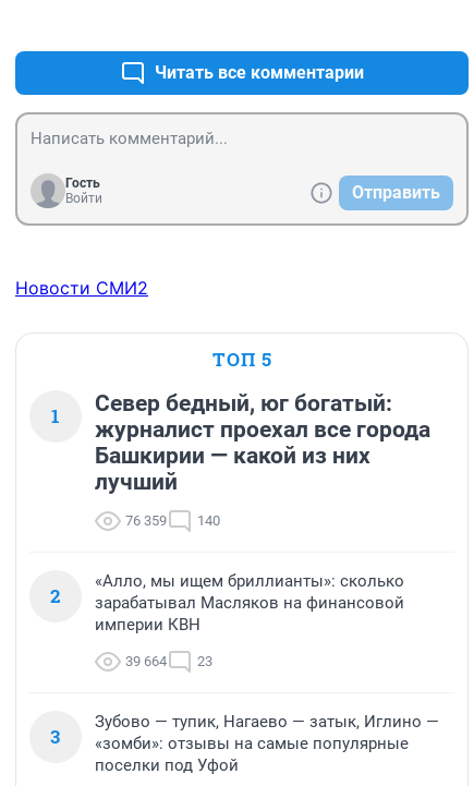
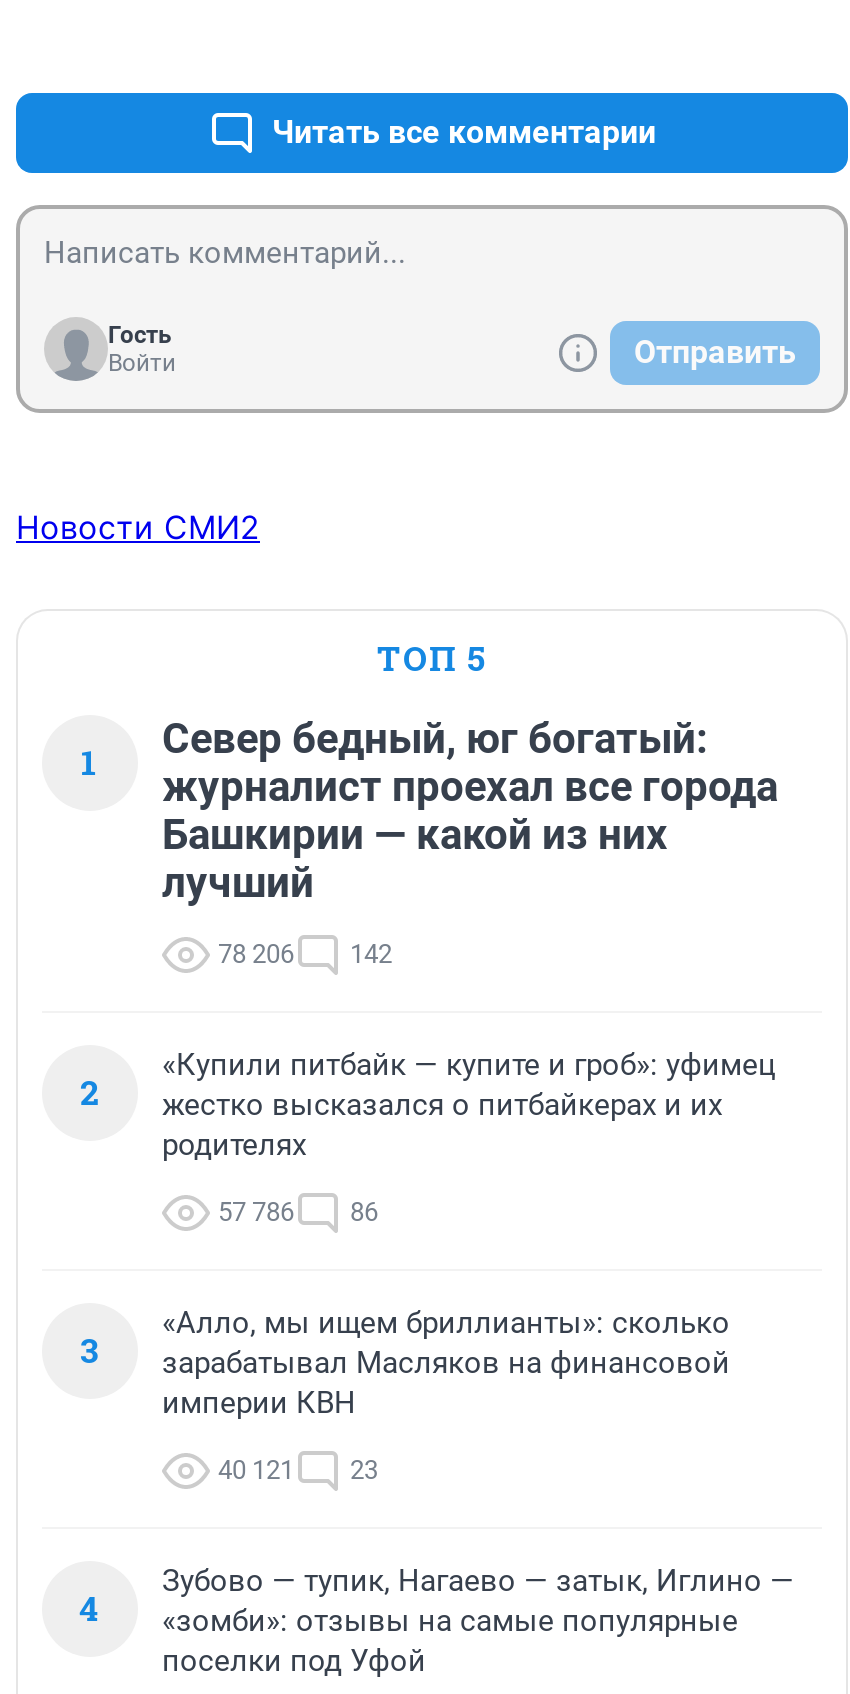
+ «Купили питбайк — купите и гроб»: уфимец
+ жестко высказался о питбайкерах и их
+ родителях
+ 57 786
+ 86
+ 3

- 76 359
+ 78 206

- 140
+ 142

- 39 664 23
+ 40 121 23

- 3 «зомби»: отзывы на самые популярные
+ 4 «зомби»: отзывы на самые популярные
